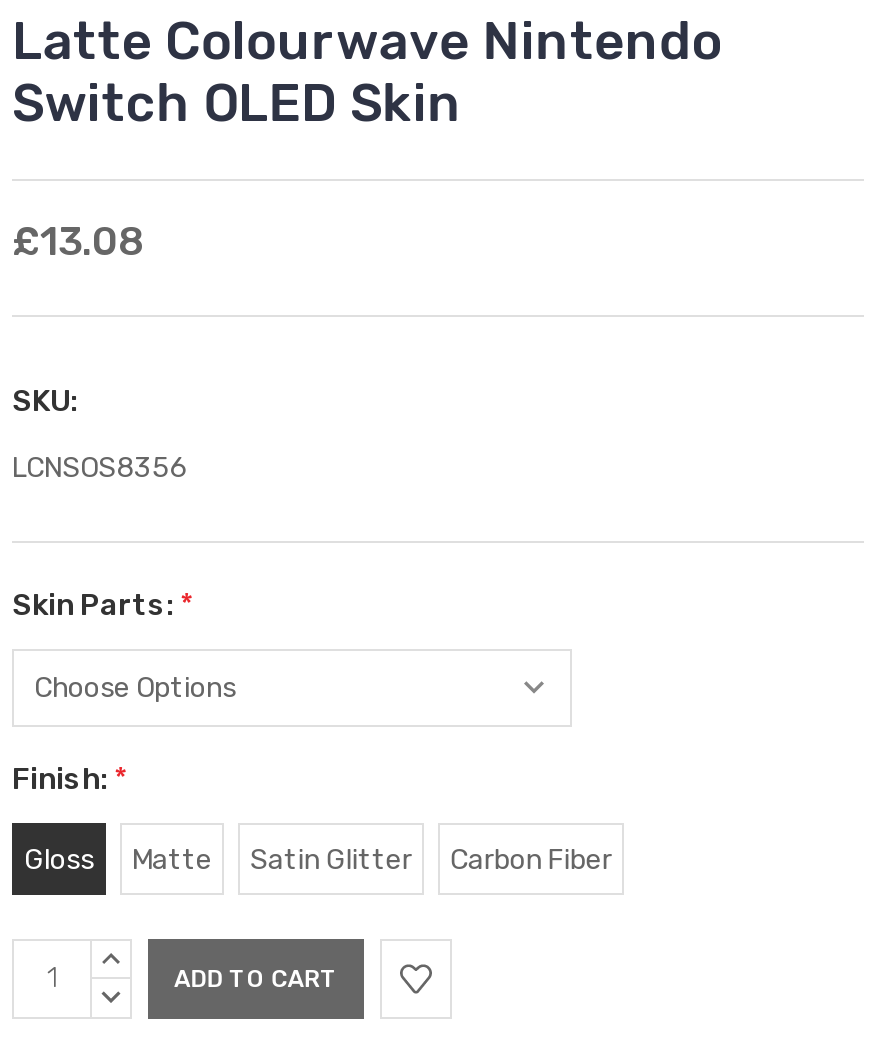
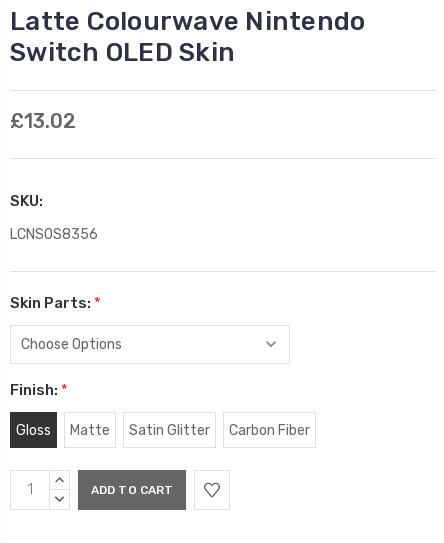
- £13.08
+ £13.02
